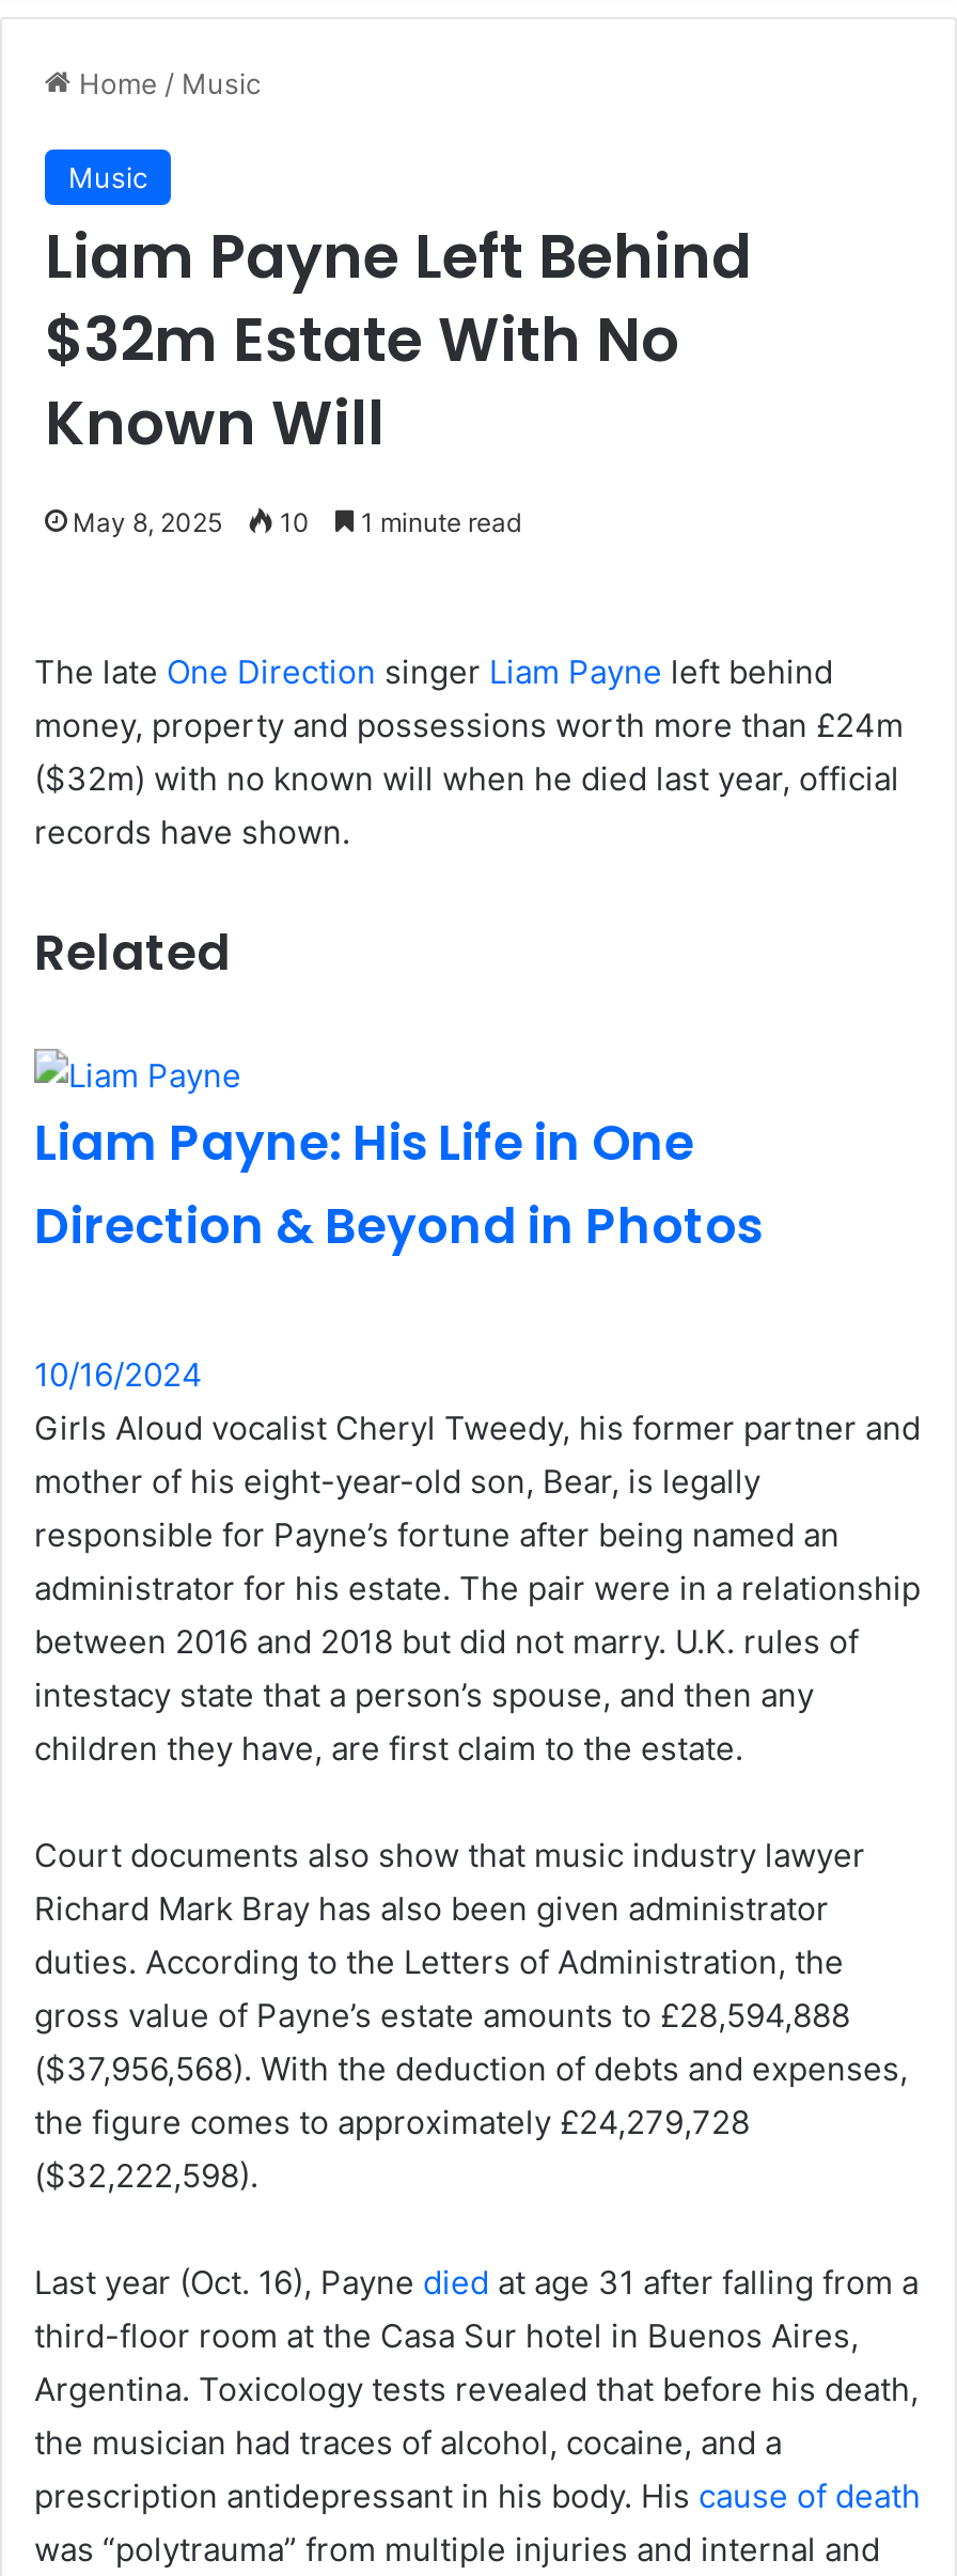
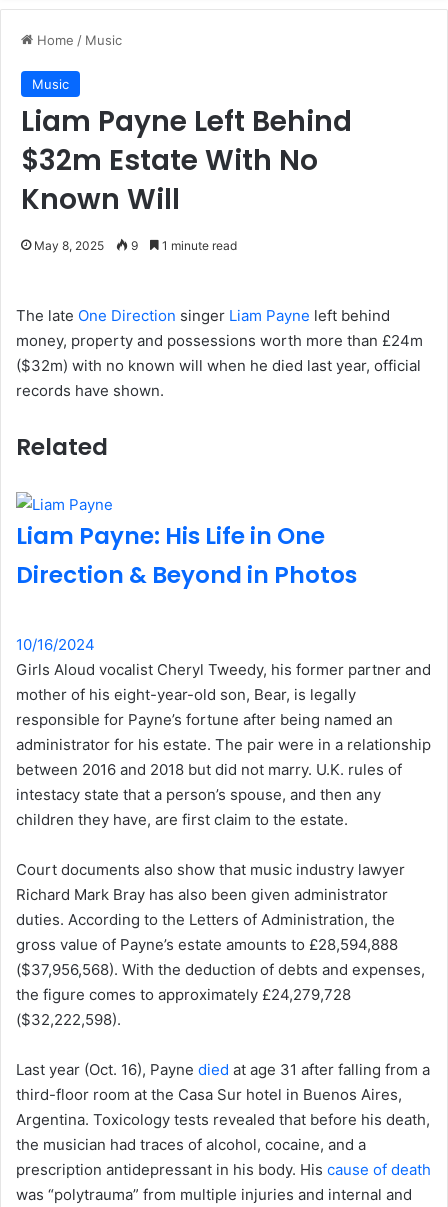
- May 8, 2025 10 1 minute read
+ May 8, 2025 9 1 minute read
